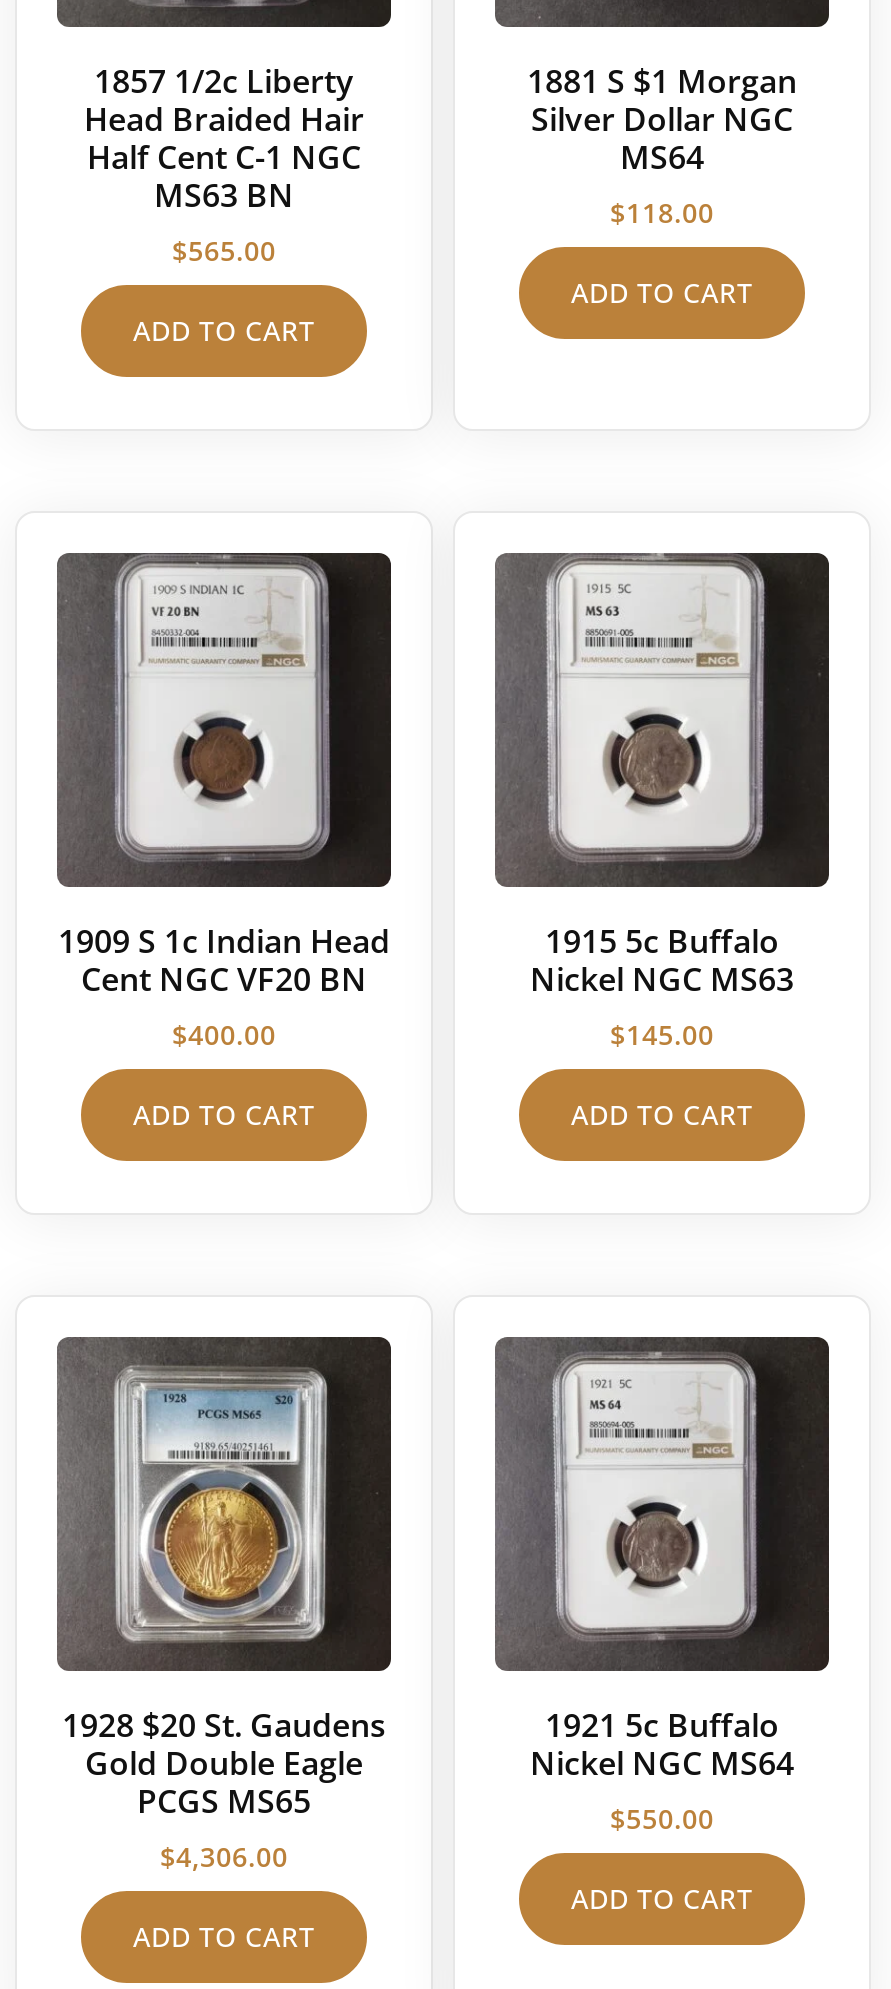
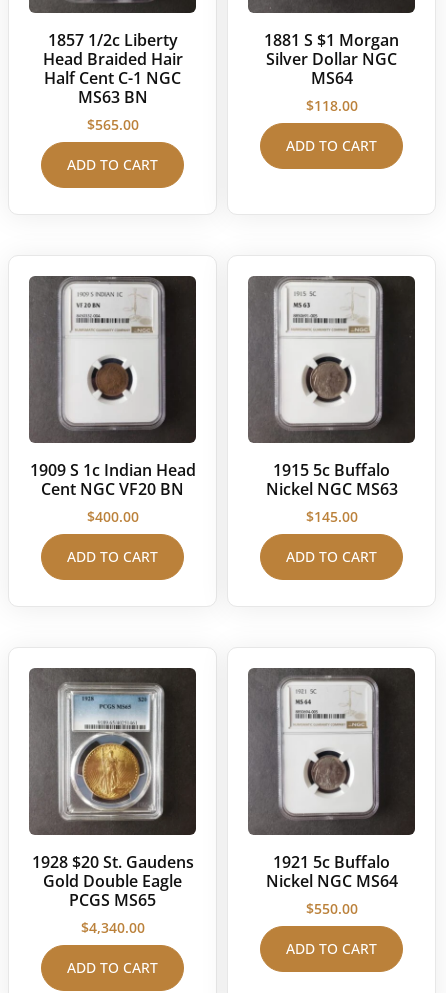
- $4,306.00
+ $4,340.00
